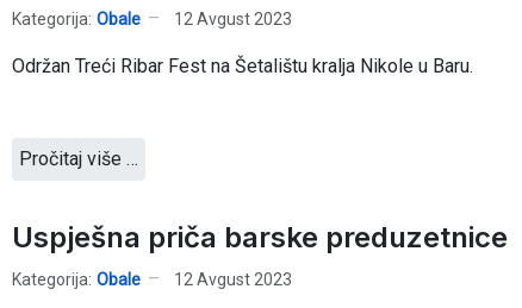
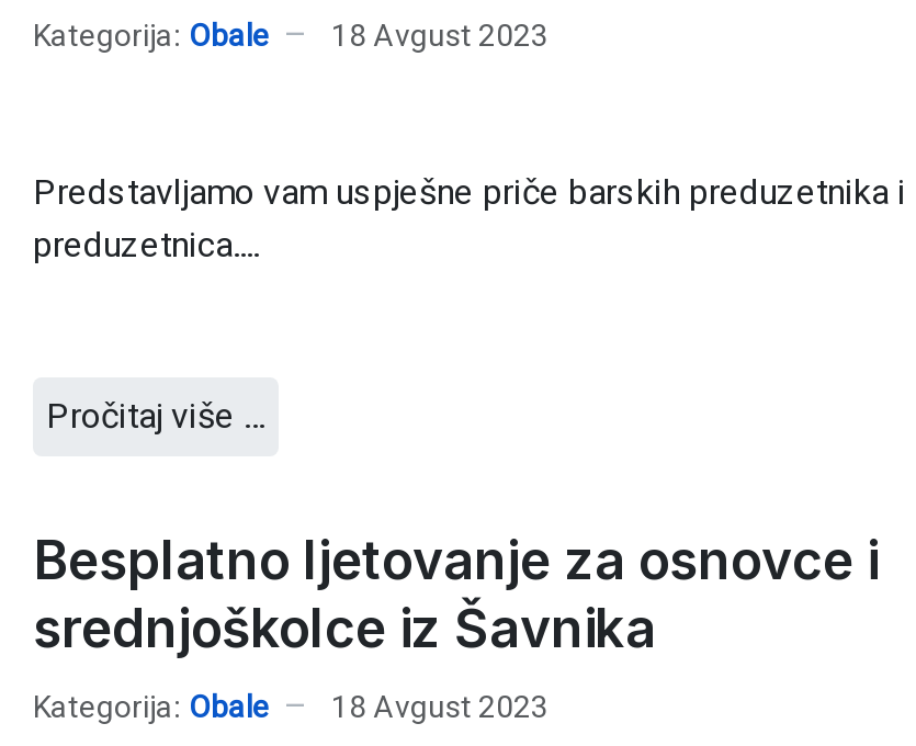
- Kategorija: Obale 12 Avgust 2023
+ Kategorija: Obale 18 Avgust 2023

- Održan Treći Ribar Fest na Šetalištu kralja Nikole u Baru.
+ Predstavljamo vam uspješne priče barskih preduzetnika i
+ preduzetnica....

- Uspješna priča barske preduzetnice
+ Besplatno ljetovanje za osnovce i
+ srednjoškolce iz Šavnika

- Kategorija: Obale 12 Avgust 2023
+ Kategorija: Obale 18 Avgust 2023
